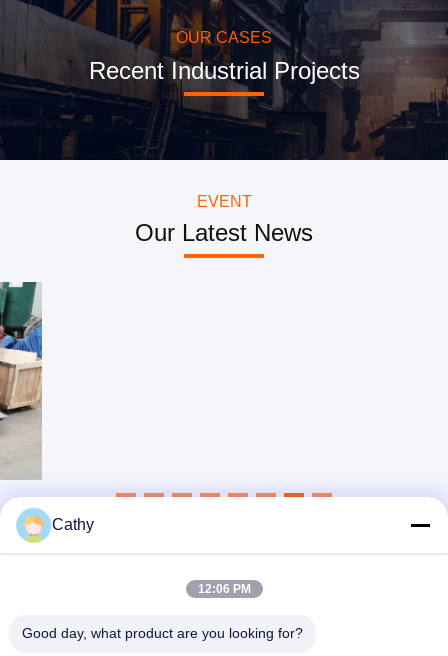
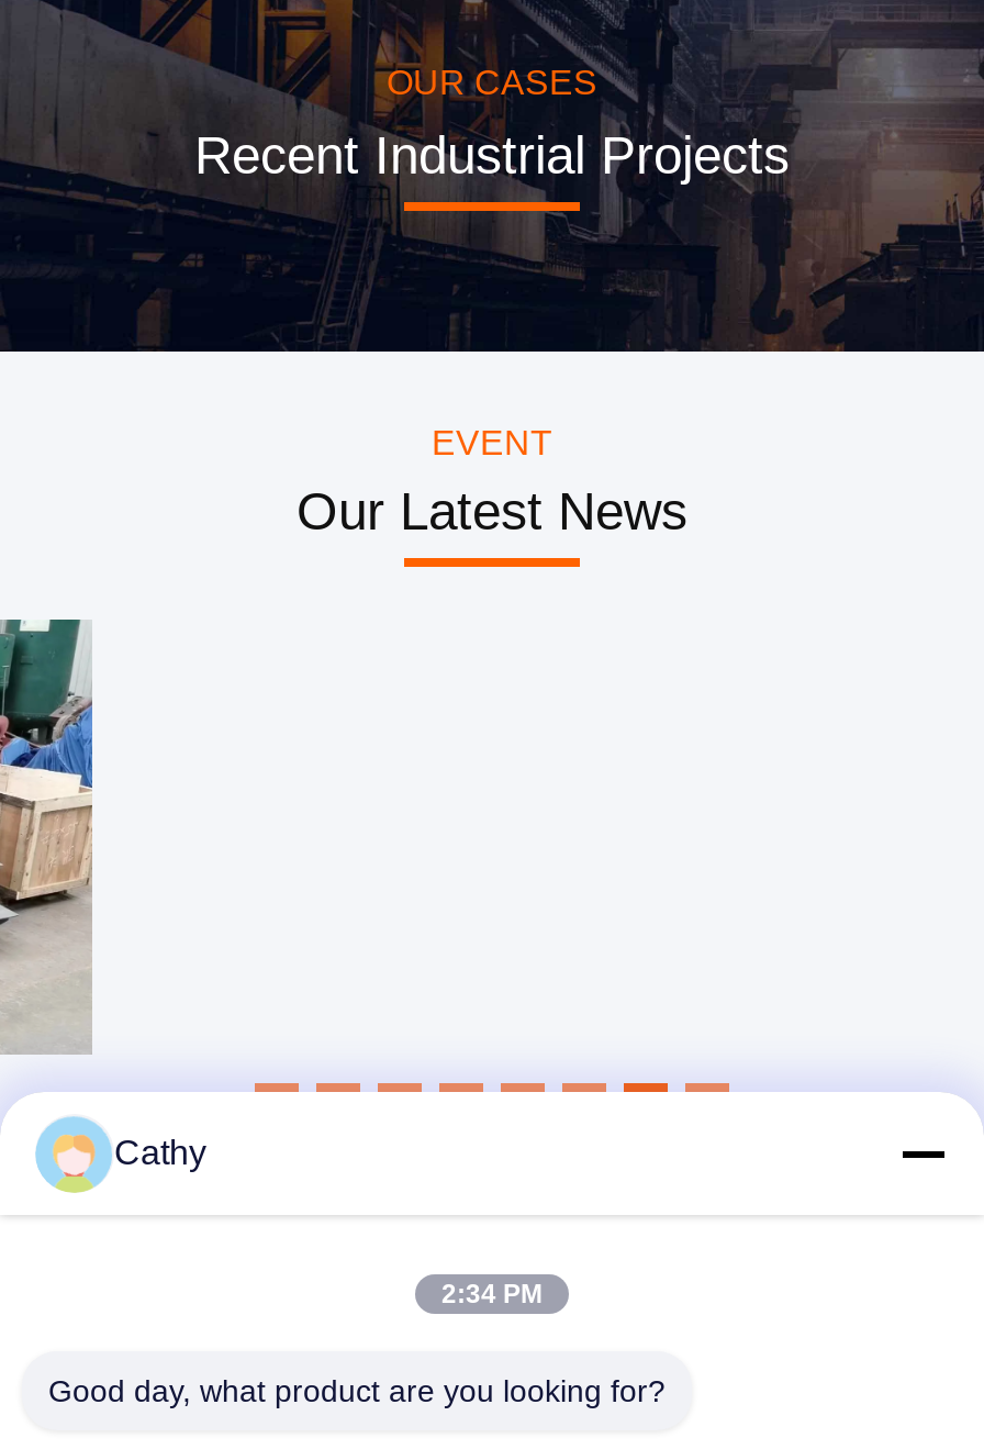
- 12:06 PM
+ 2:34 PM
